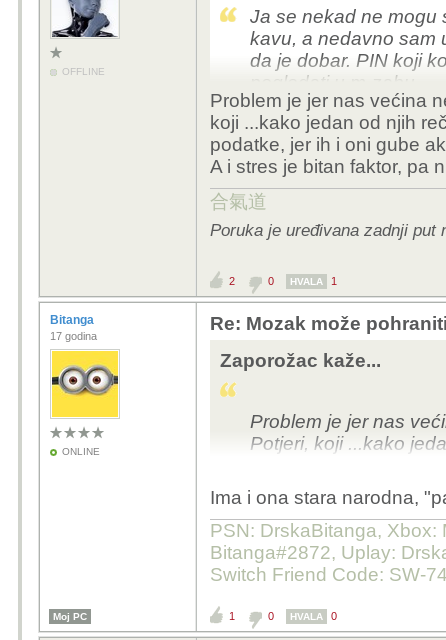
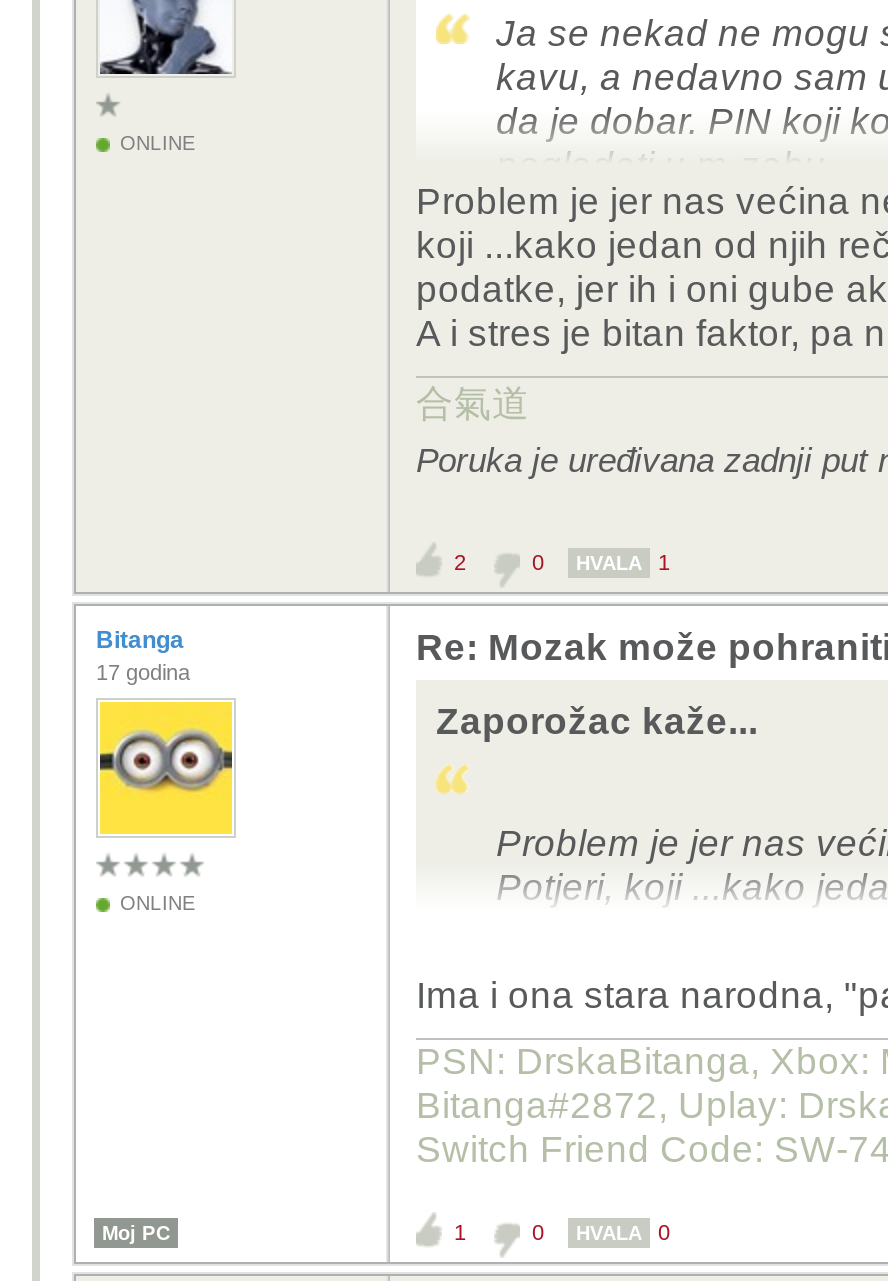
- OFFLINE
+ ONLINE
